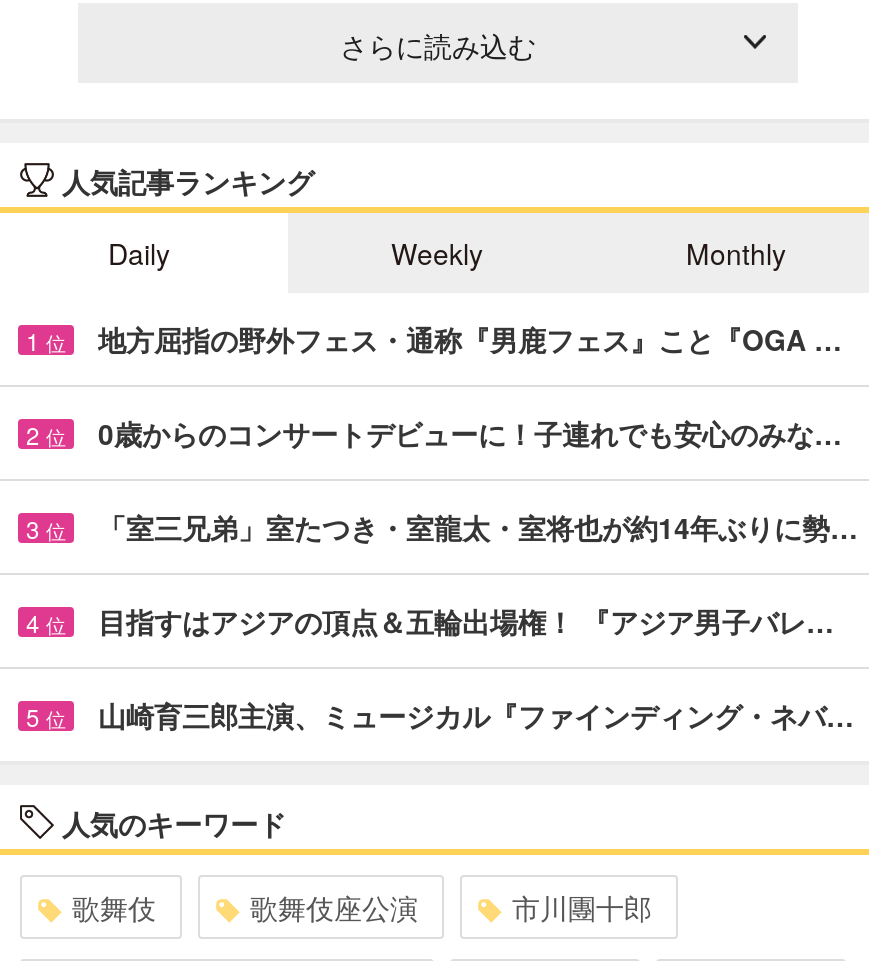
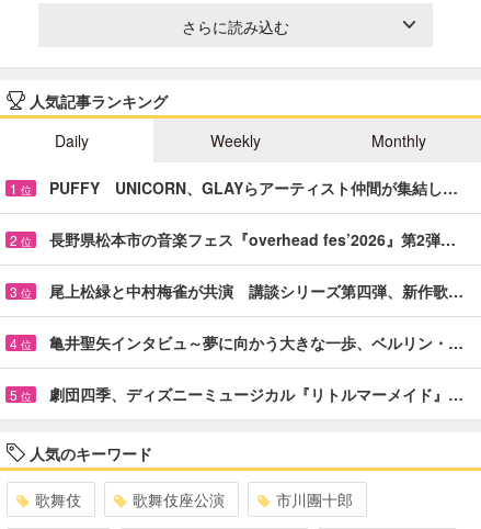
- 地方屈指の野外フェス・通称『男鹿フェス』こと『OGA …
+ PUFFY UNICORN、GLAYらアーティスト仲間が集結し…

- 0歳からのコンサートデビューに！子連れでも安心のみな…
+ 長野県松本市の音楽フェス『overhead fes’2026』第2弾…

- 「室三兄弟」室たつき・室龍太・室将也が約14年ぶりに勢…
+ 尾上松緑と中村梅雀が共演 講談シリーズ第四弾、新作歌…

- 目指すはアジアの頂点＆五輪出場権！ 『アジア男子バレ…
+ 亀井聖矢インタビュ～夢に向かう大きな一歩、ベルリン・…

- 山崎育三郎主演、ミュージカル『ファインディング・ネバ…
+ 劇団四季、ディズニーミュージカル『リトルマーメイド』…
